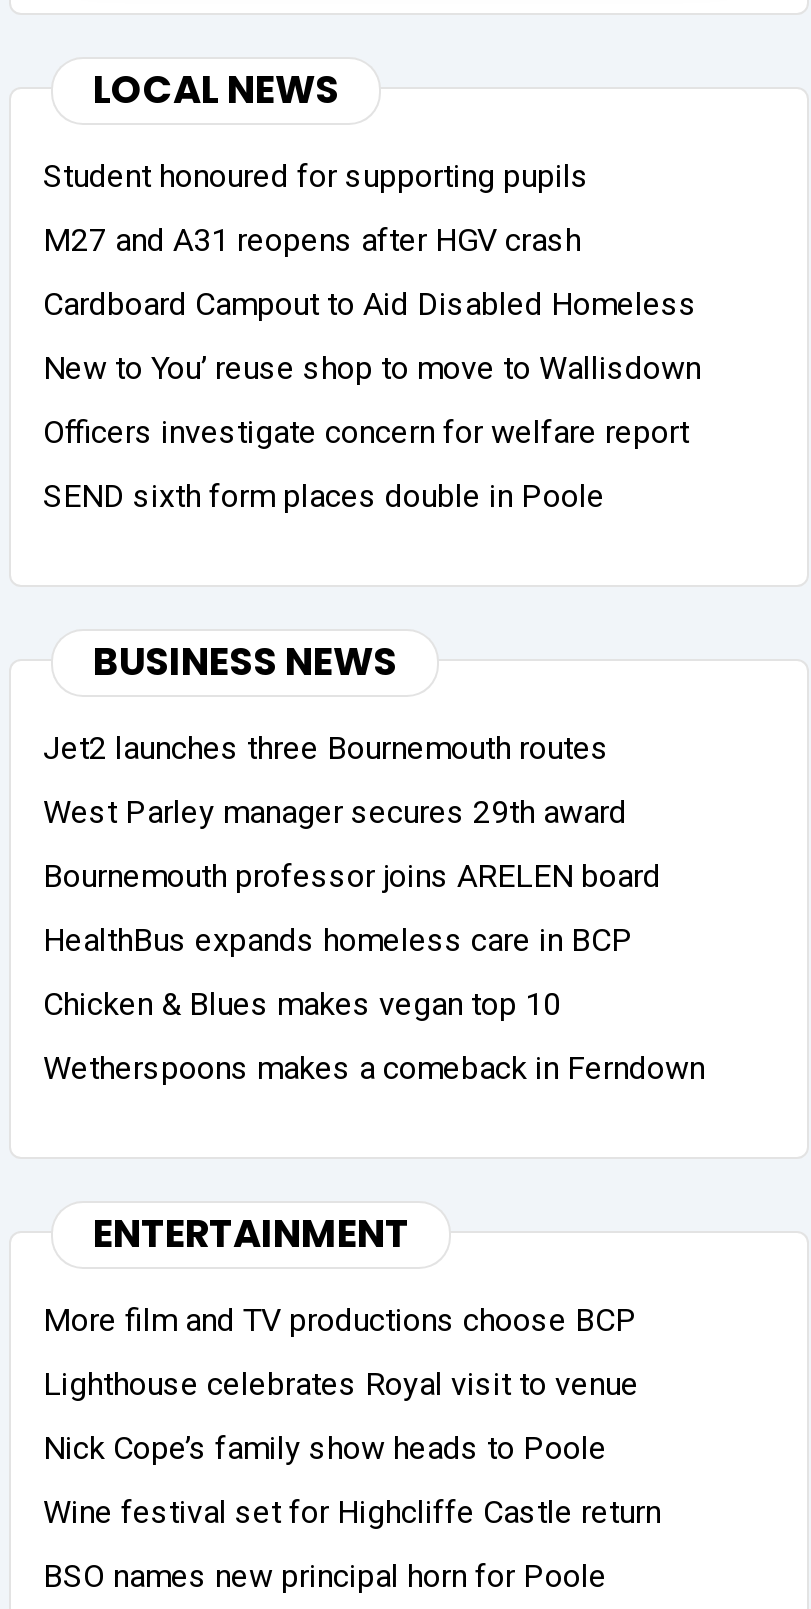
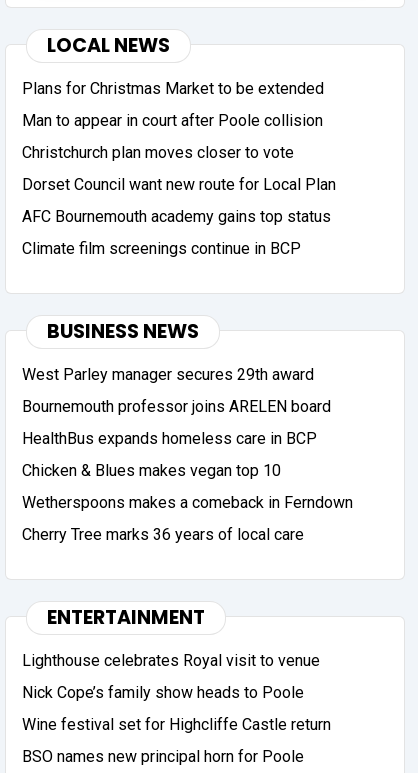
- Student honoured for supporting pupils
+ Plans for Christmas Market to be extended

- M27 and A31 reopens after HGV crash
+ Man to appear in court after Poole collision

- Cardboard Campout to Aid Disabled Homeless
+ Christchurch plan moves closer to vote

- New to You’ reuse shop to move to Wallisdown
+ Dorset Council want new route for Local Plan

- Officers investigate concern for welfare report
+ AFC Bournemouth academy gains top status

- SEND sixth form places double in Poole
+ Climate film screenings continue in BCP

- Jet2 launches three Bournemouth routes

+ Cherry Tree marks 36 years of local care

- More film and TV productions choose BCP
